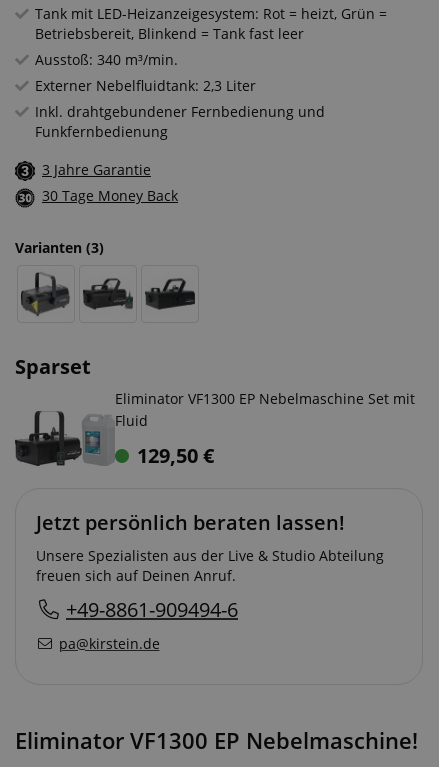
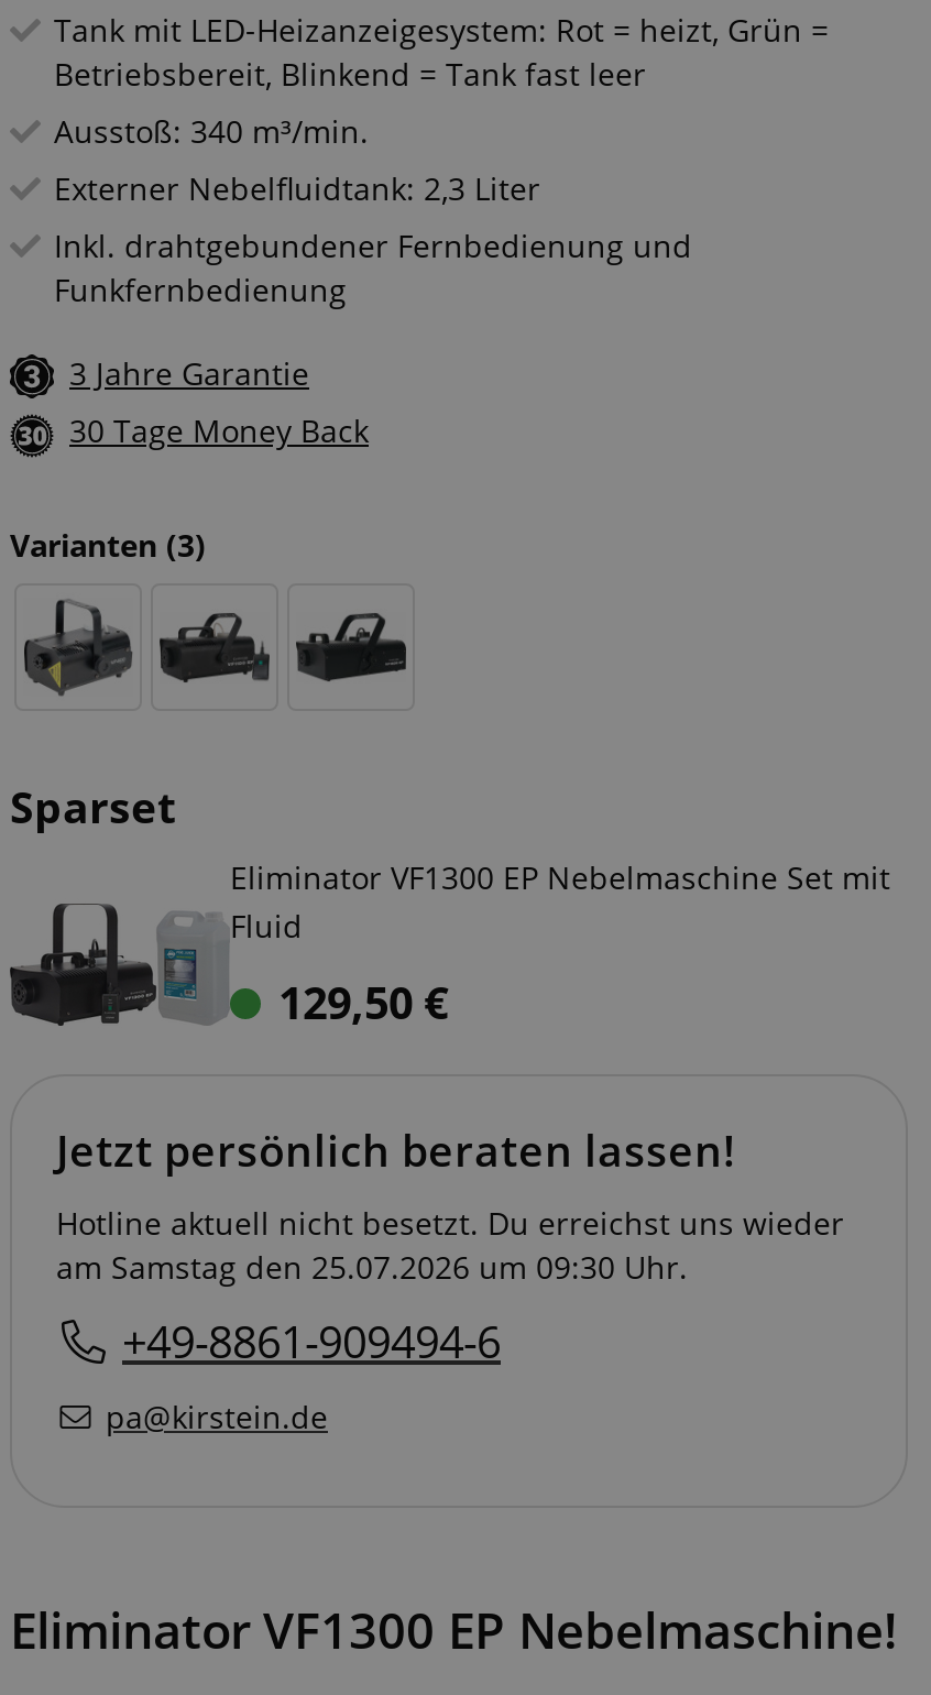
- Unsere Spezialisten aus der Live & Studio Abteilung
- freuen sich auf Deinen Anruf.
+ Hotline aktuell nicht besetzt. Du erreichst uns wieder
+ am Samstag den 25.07.2026 um 09:30 Uhr.
